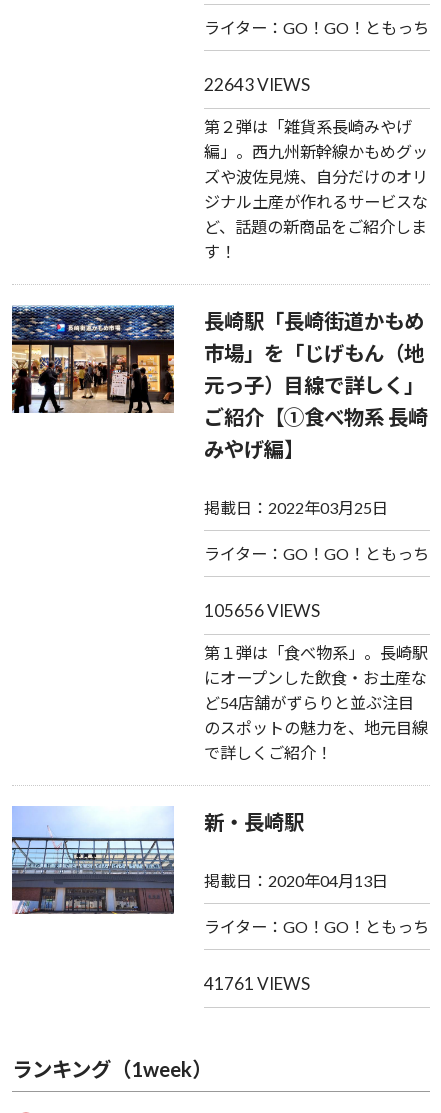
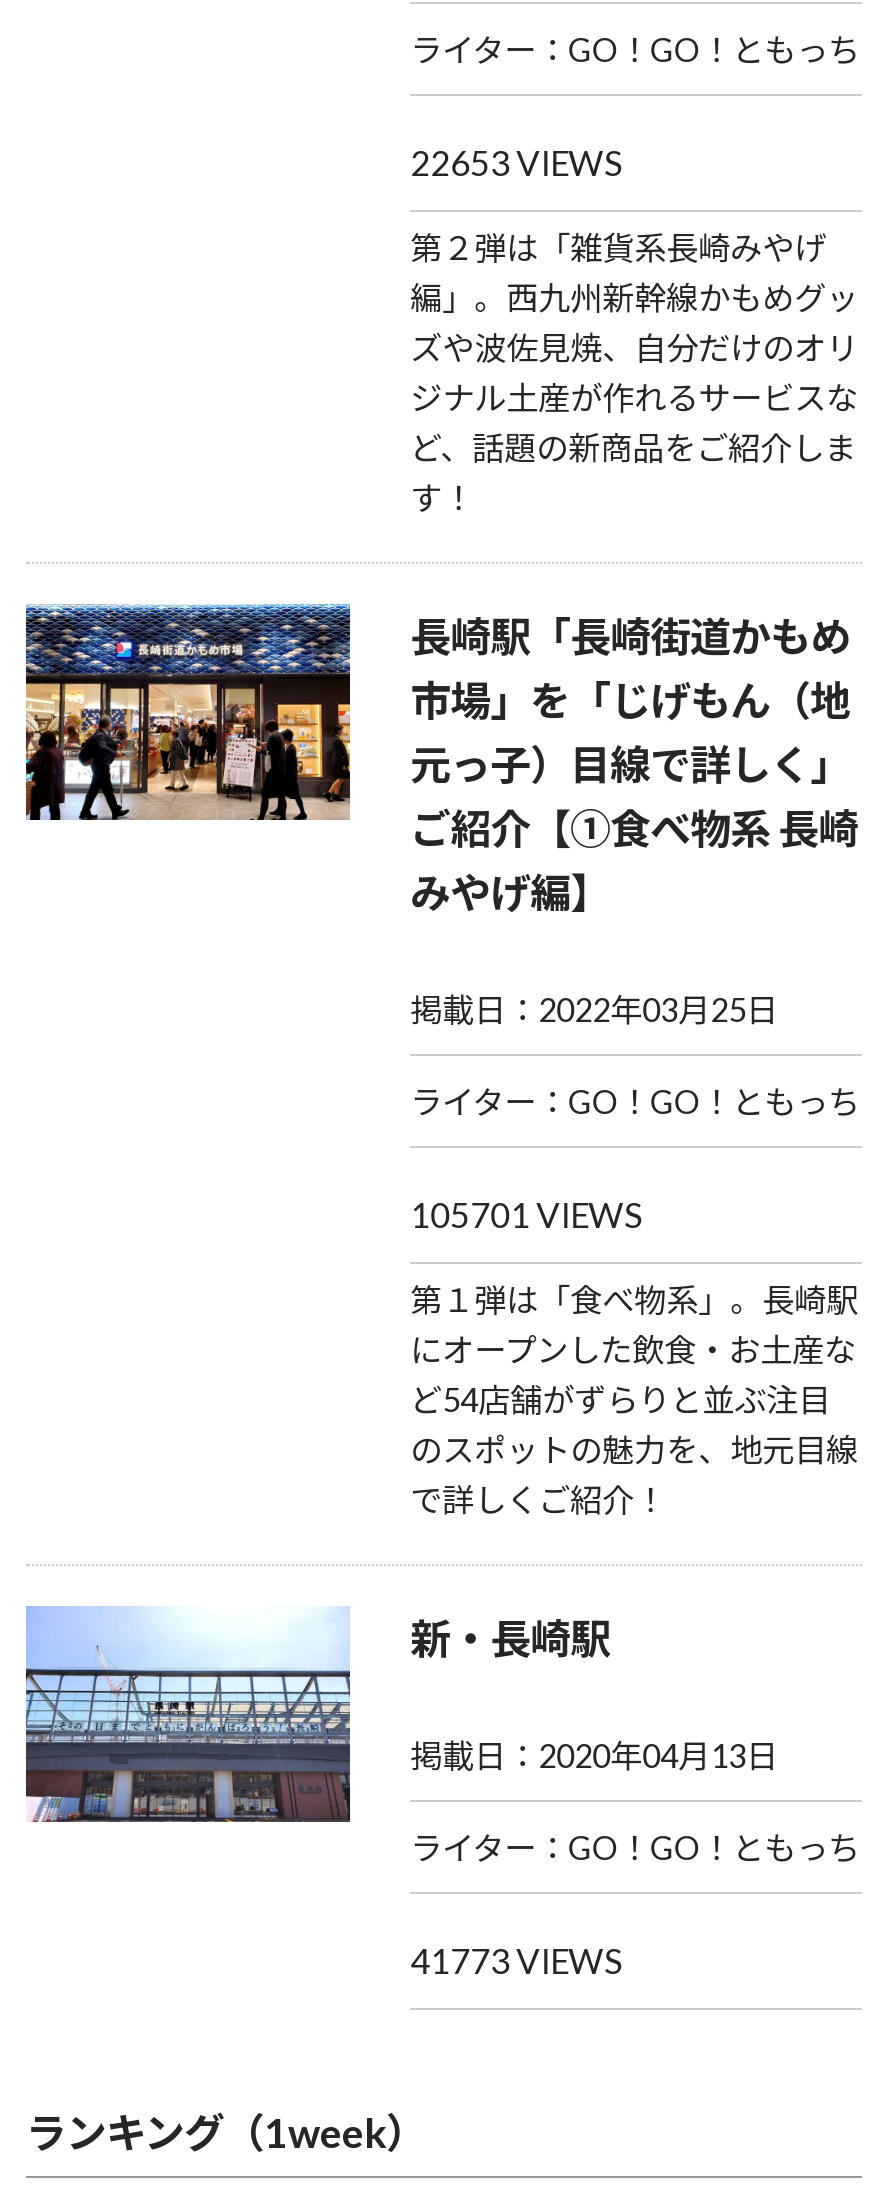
- 22643 VIEWS
+ 22653 VIEWS

- 105656 VIEWS
+ 105701 VIEWS

- 41761 VIEWS
+ 41773 VIEWS
